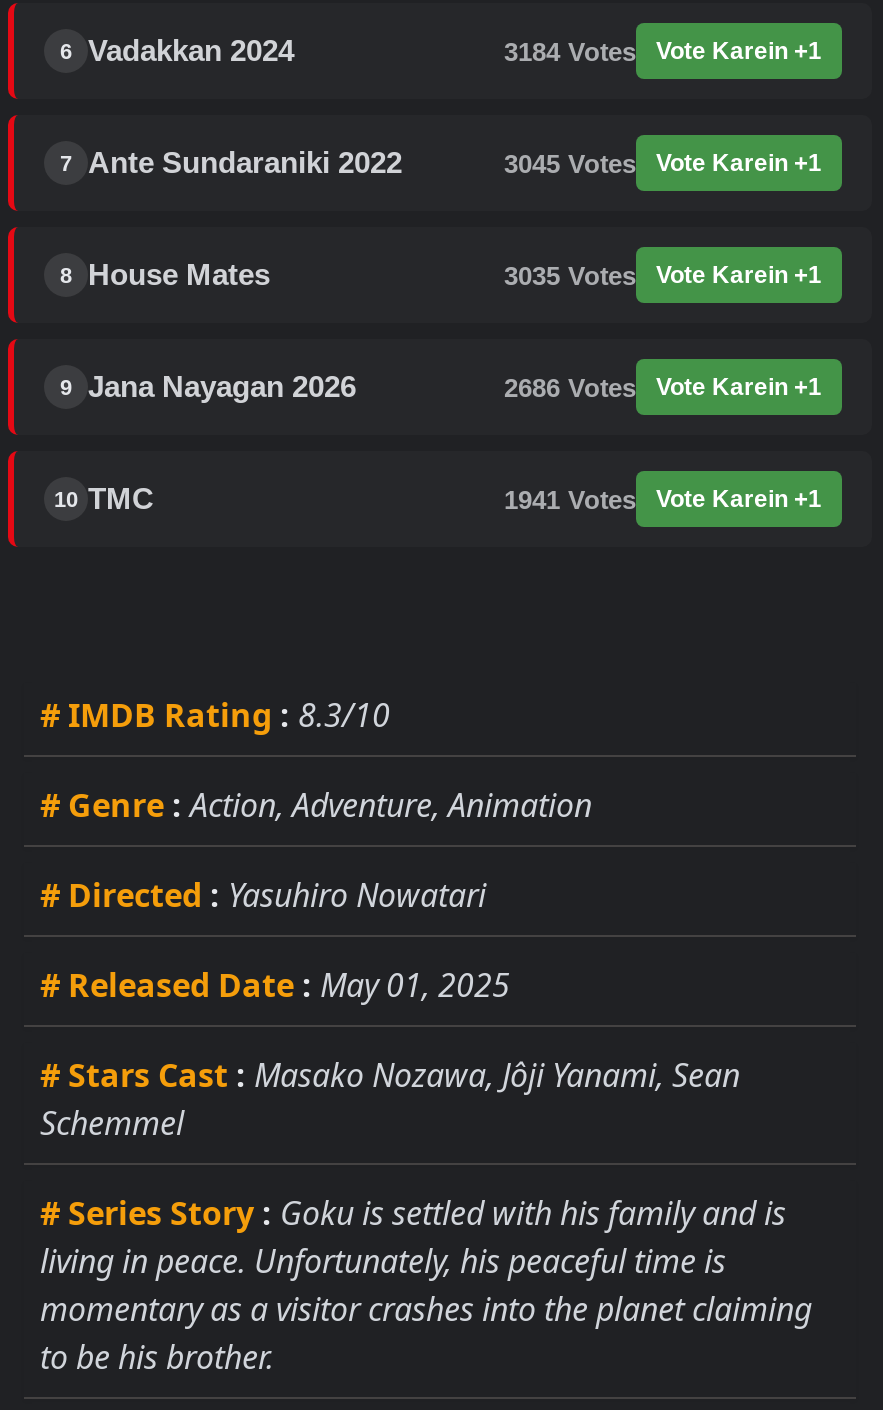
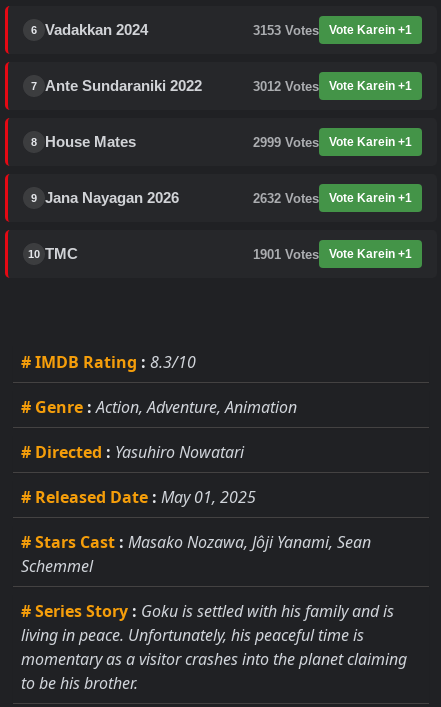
- 3184 Votes Vote Karein +1
+ 3153 Votes Vote Karein +1

- 3045 Votes Vote Karein +1
+ 3012 Votes Vote Karein +1

- 3035 Votes Vote Karein +1
+ 2999 Votes Vote Karein +1

- 2686 Votes Vote Karein +1
+ 2632 Votes Vote Karein +1

- 1941 Votes Vote Karein +1
+ 1901 Votes Vote Karein +1
